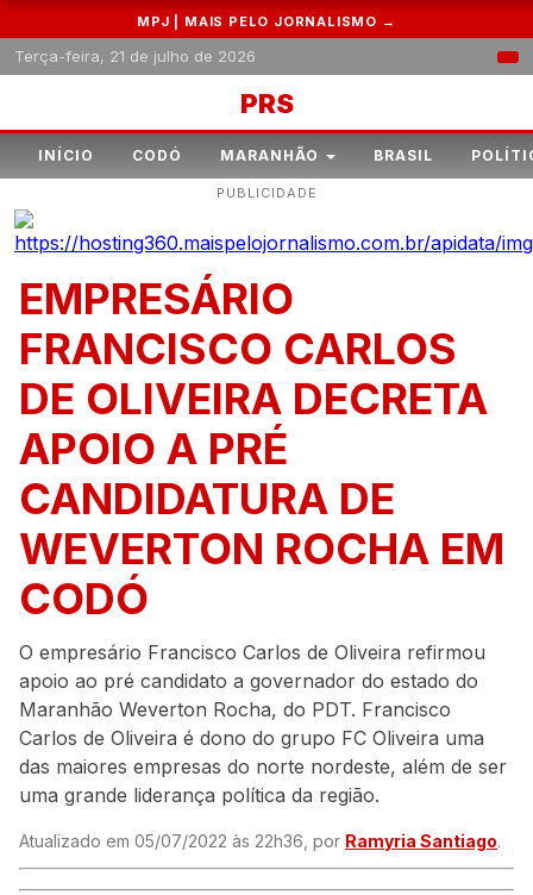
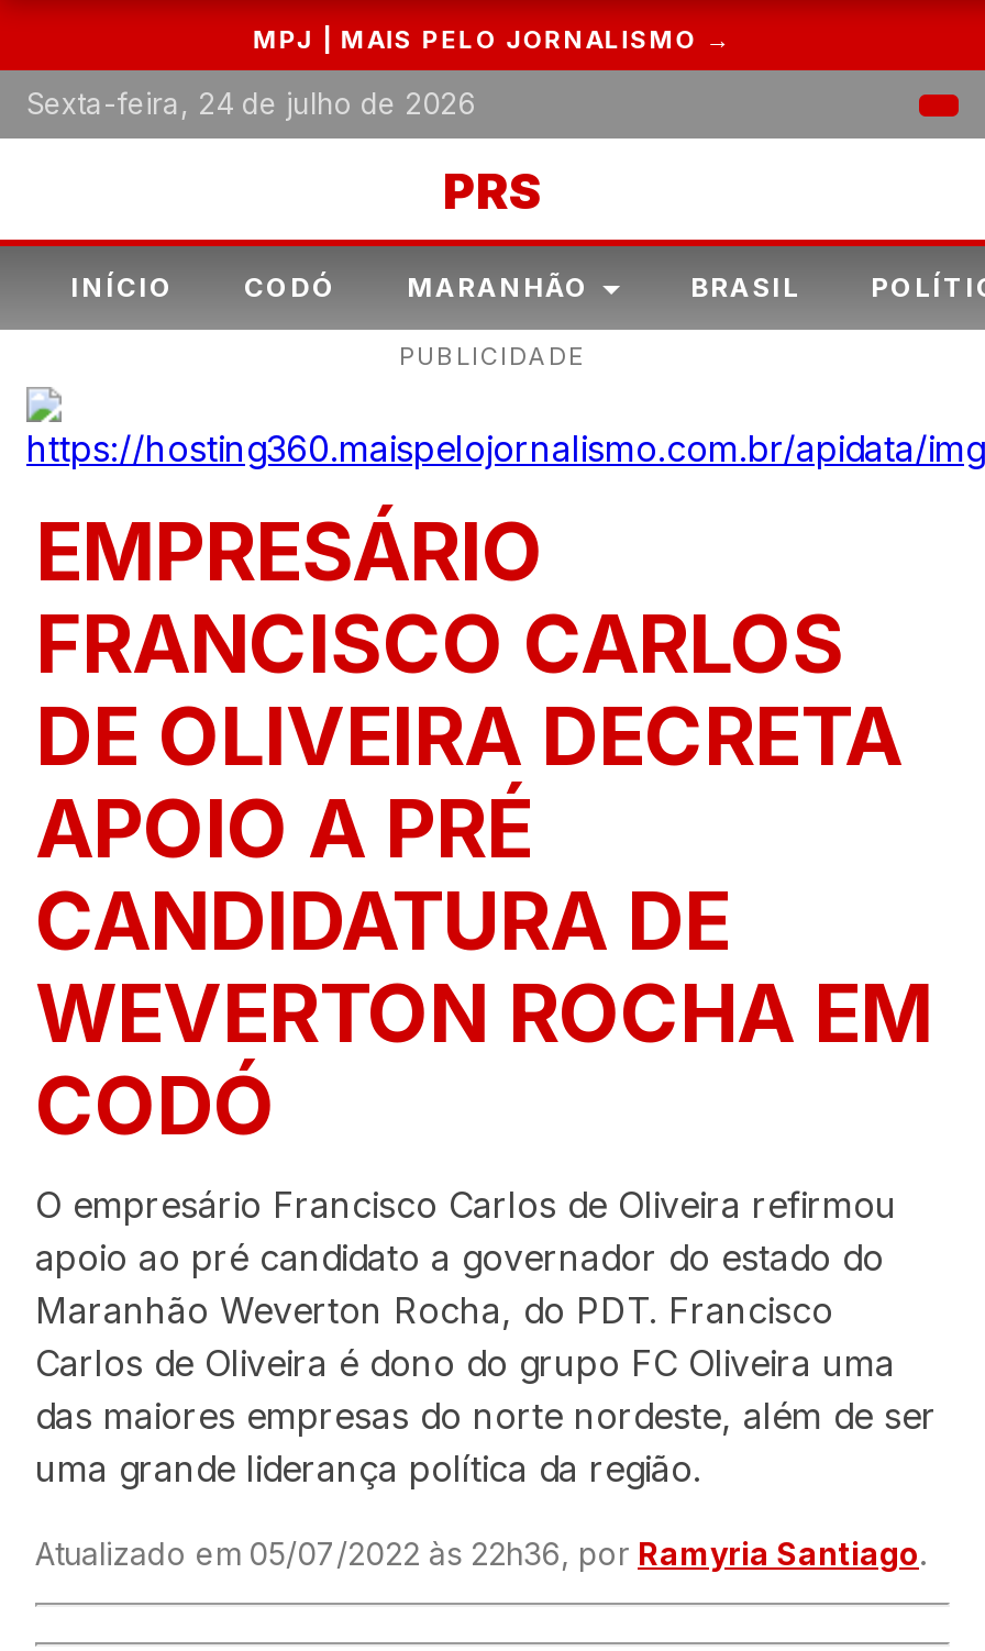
- Terça-feira, 21 de julho de 2026
+ Sexta-feira, 24 de julho de 2026
